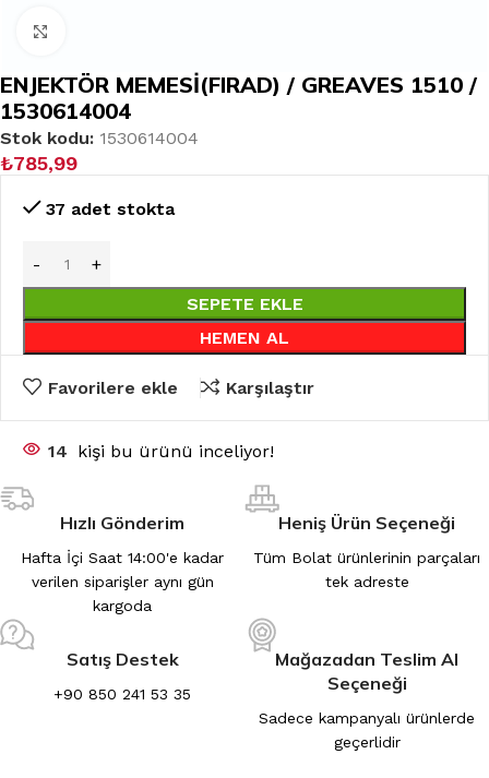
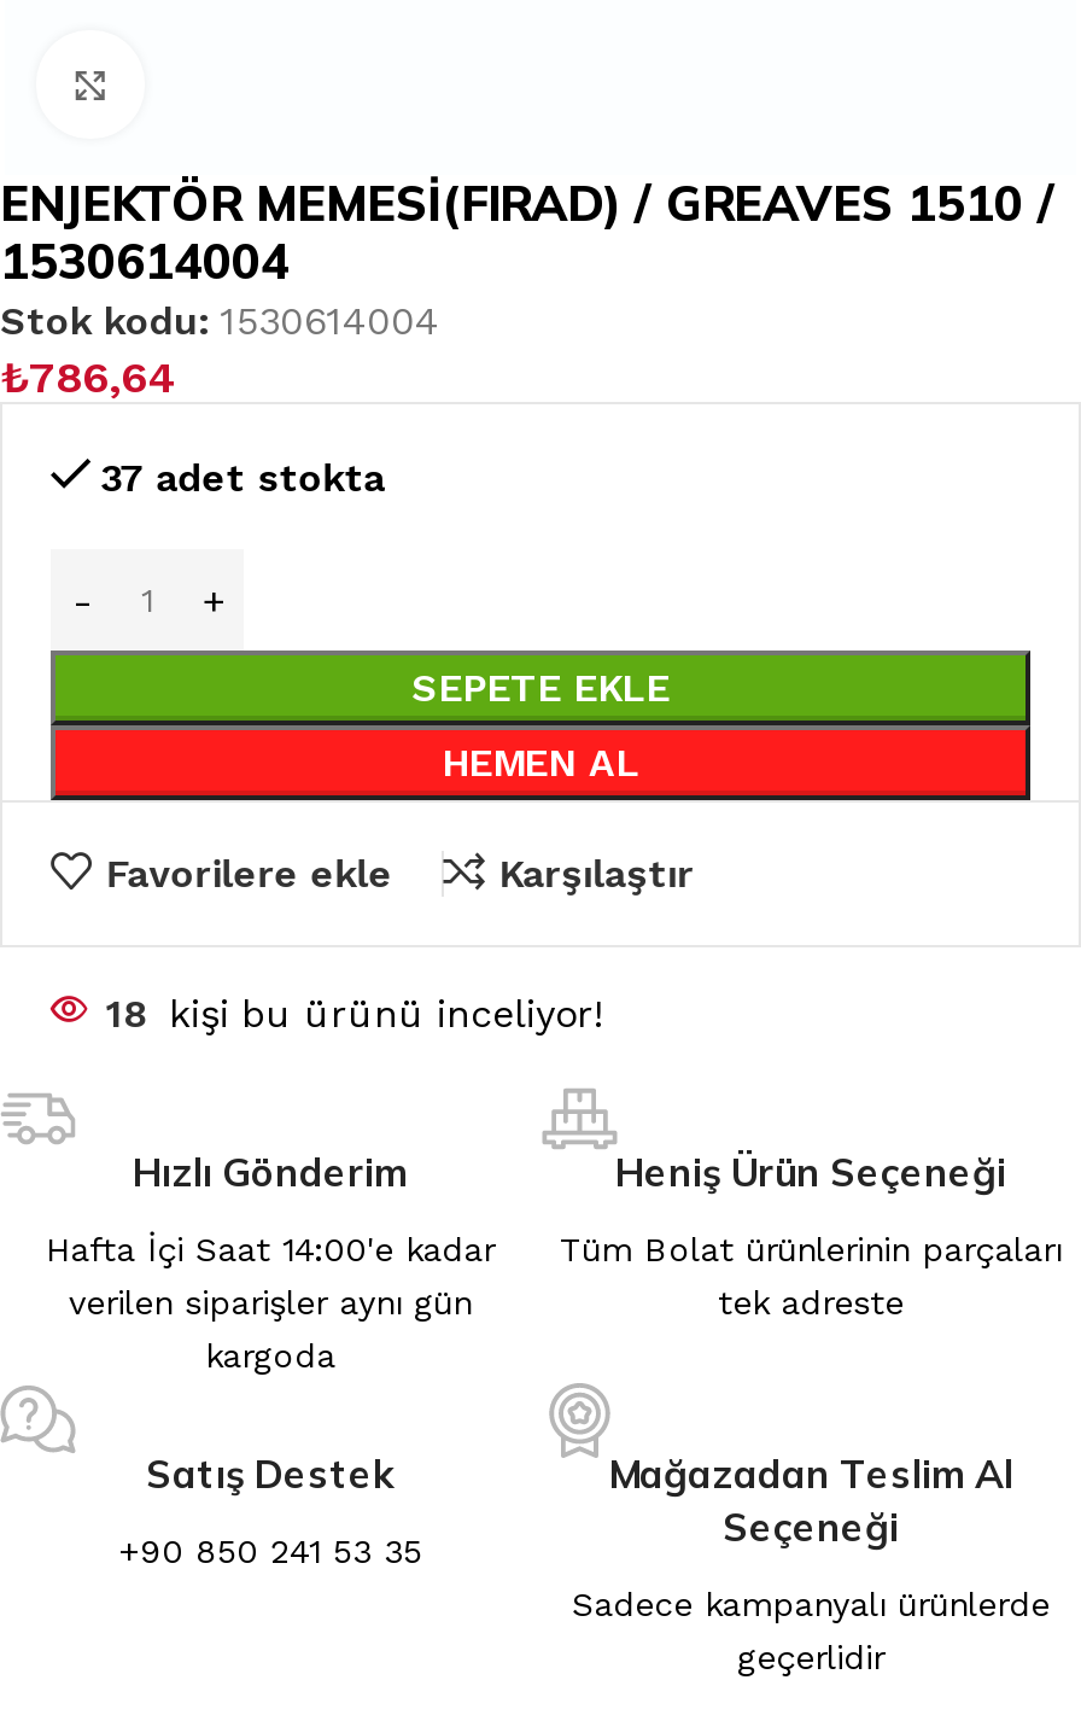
- ₺785,99
+ ₺786,64

- 14 kişi bu ürünü inceliyor!
+ 18 kişi bu ürünü inceliyor!
